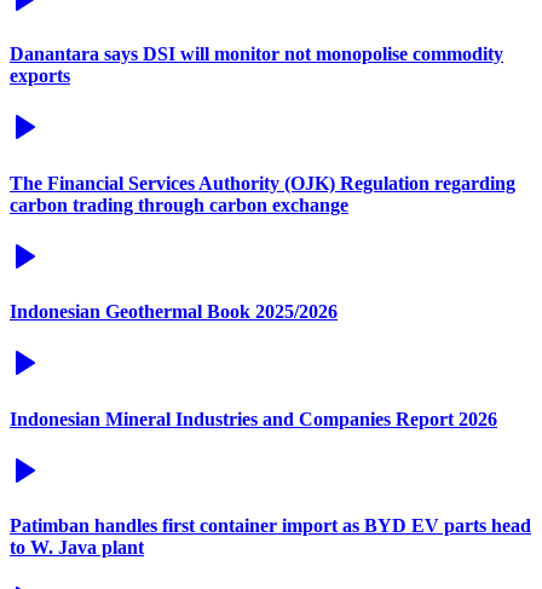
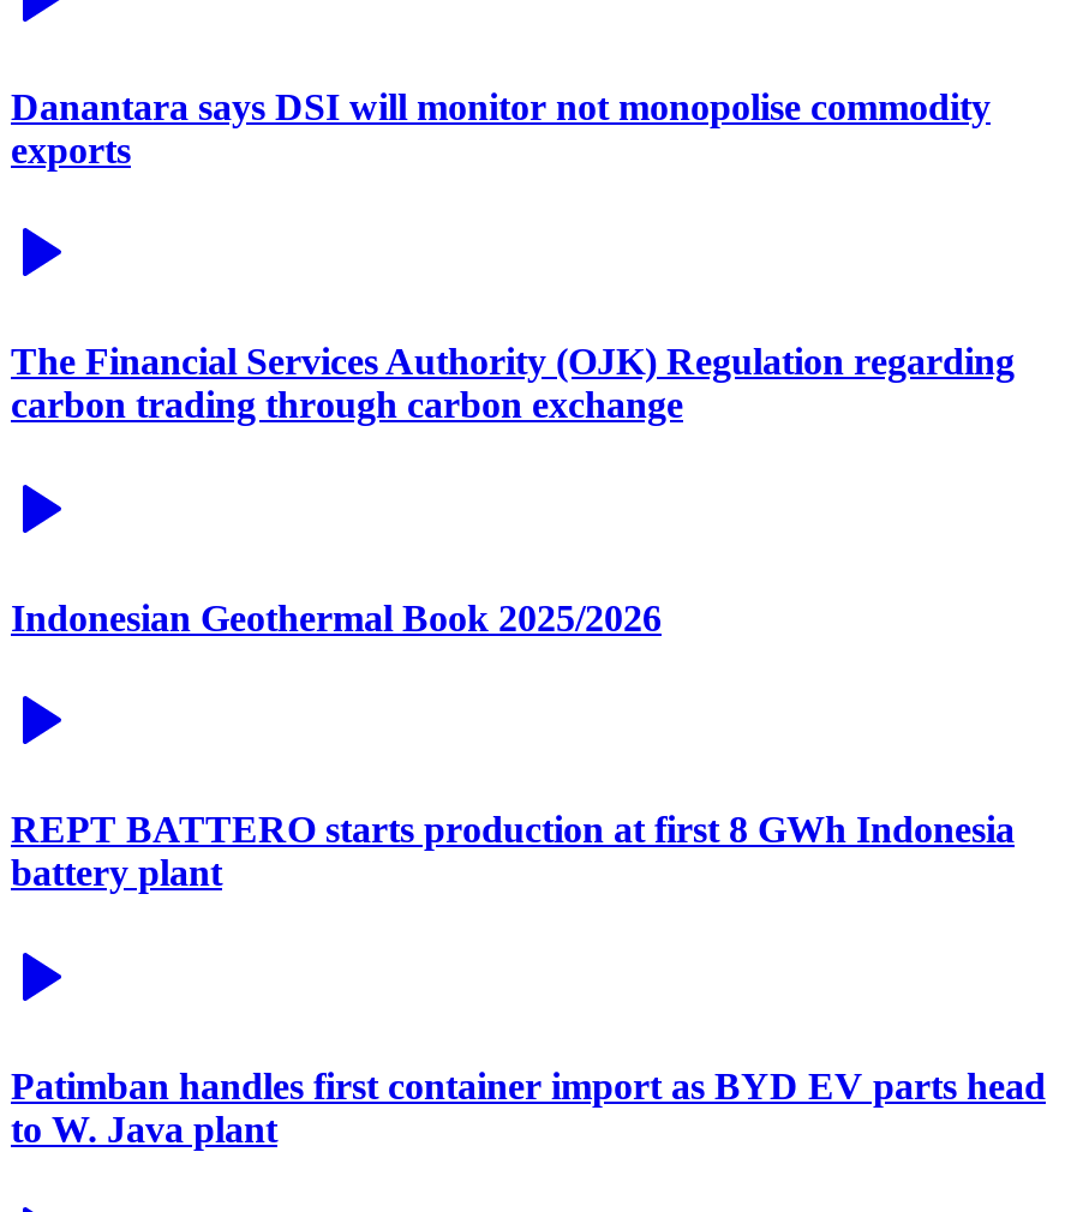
- Indonesian Mineral Industries and Companies Report 2026
+ REPT BATTERO starts production at first 8 GWh Indonesia
+ battery plant
